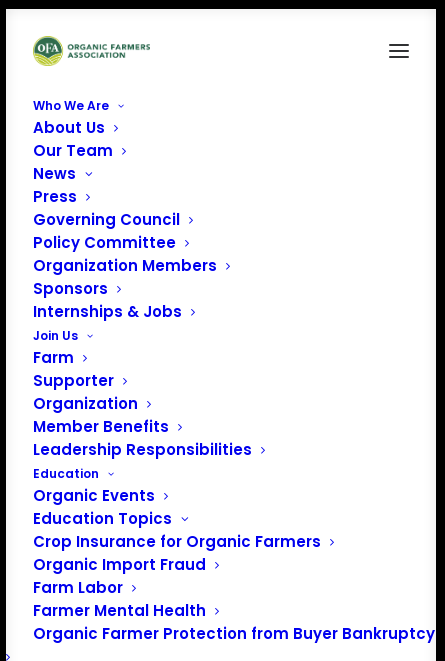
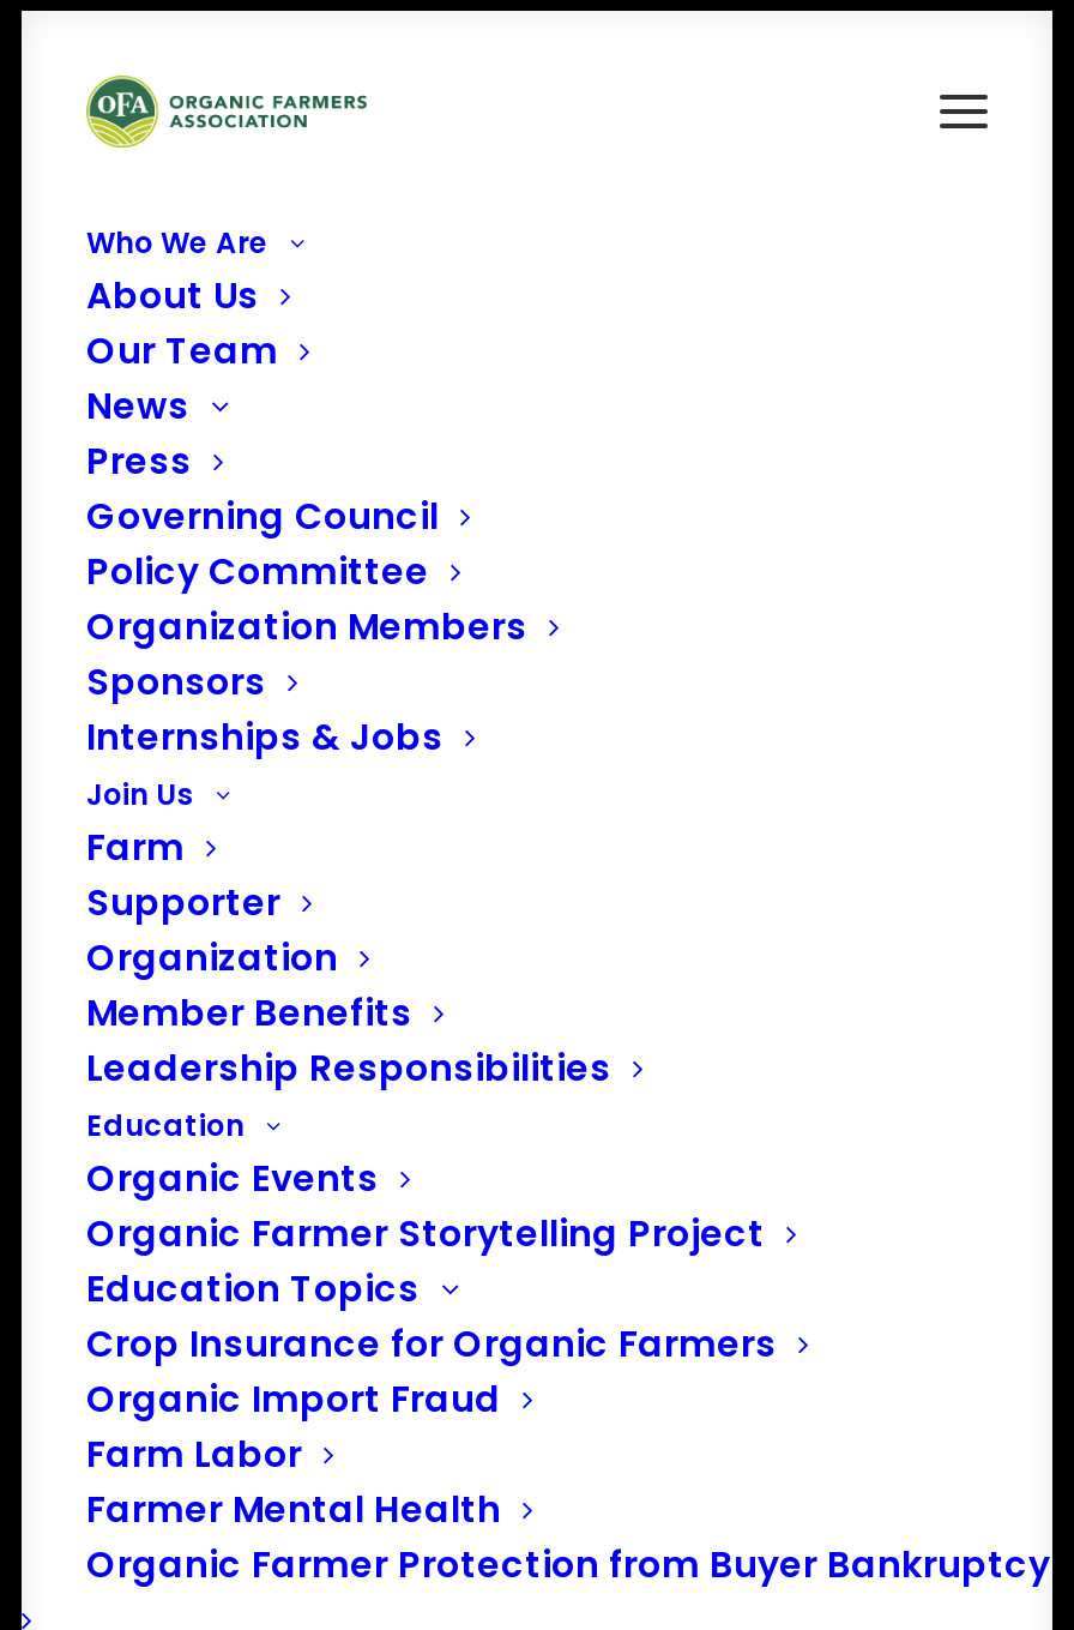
+ Organic Farmer Storytelling Project
